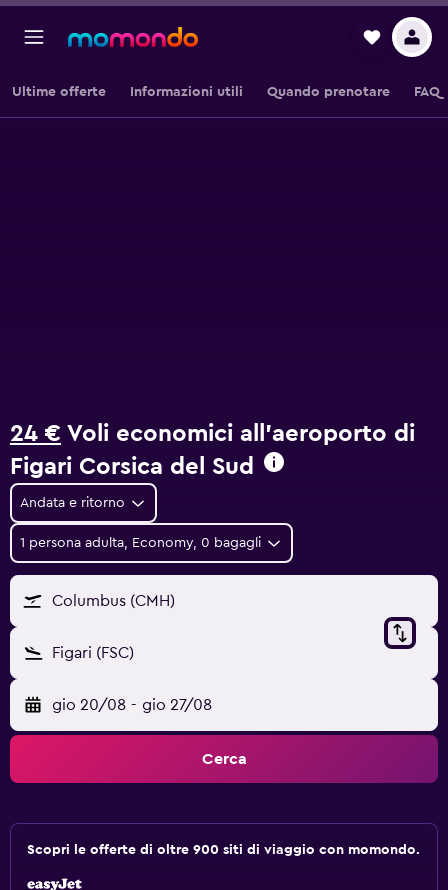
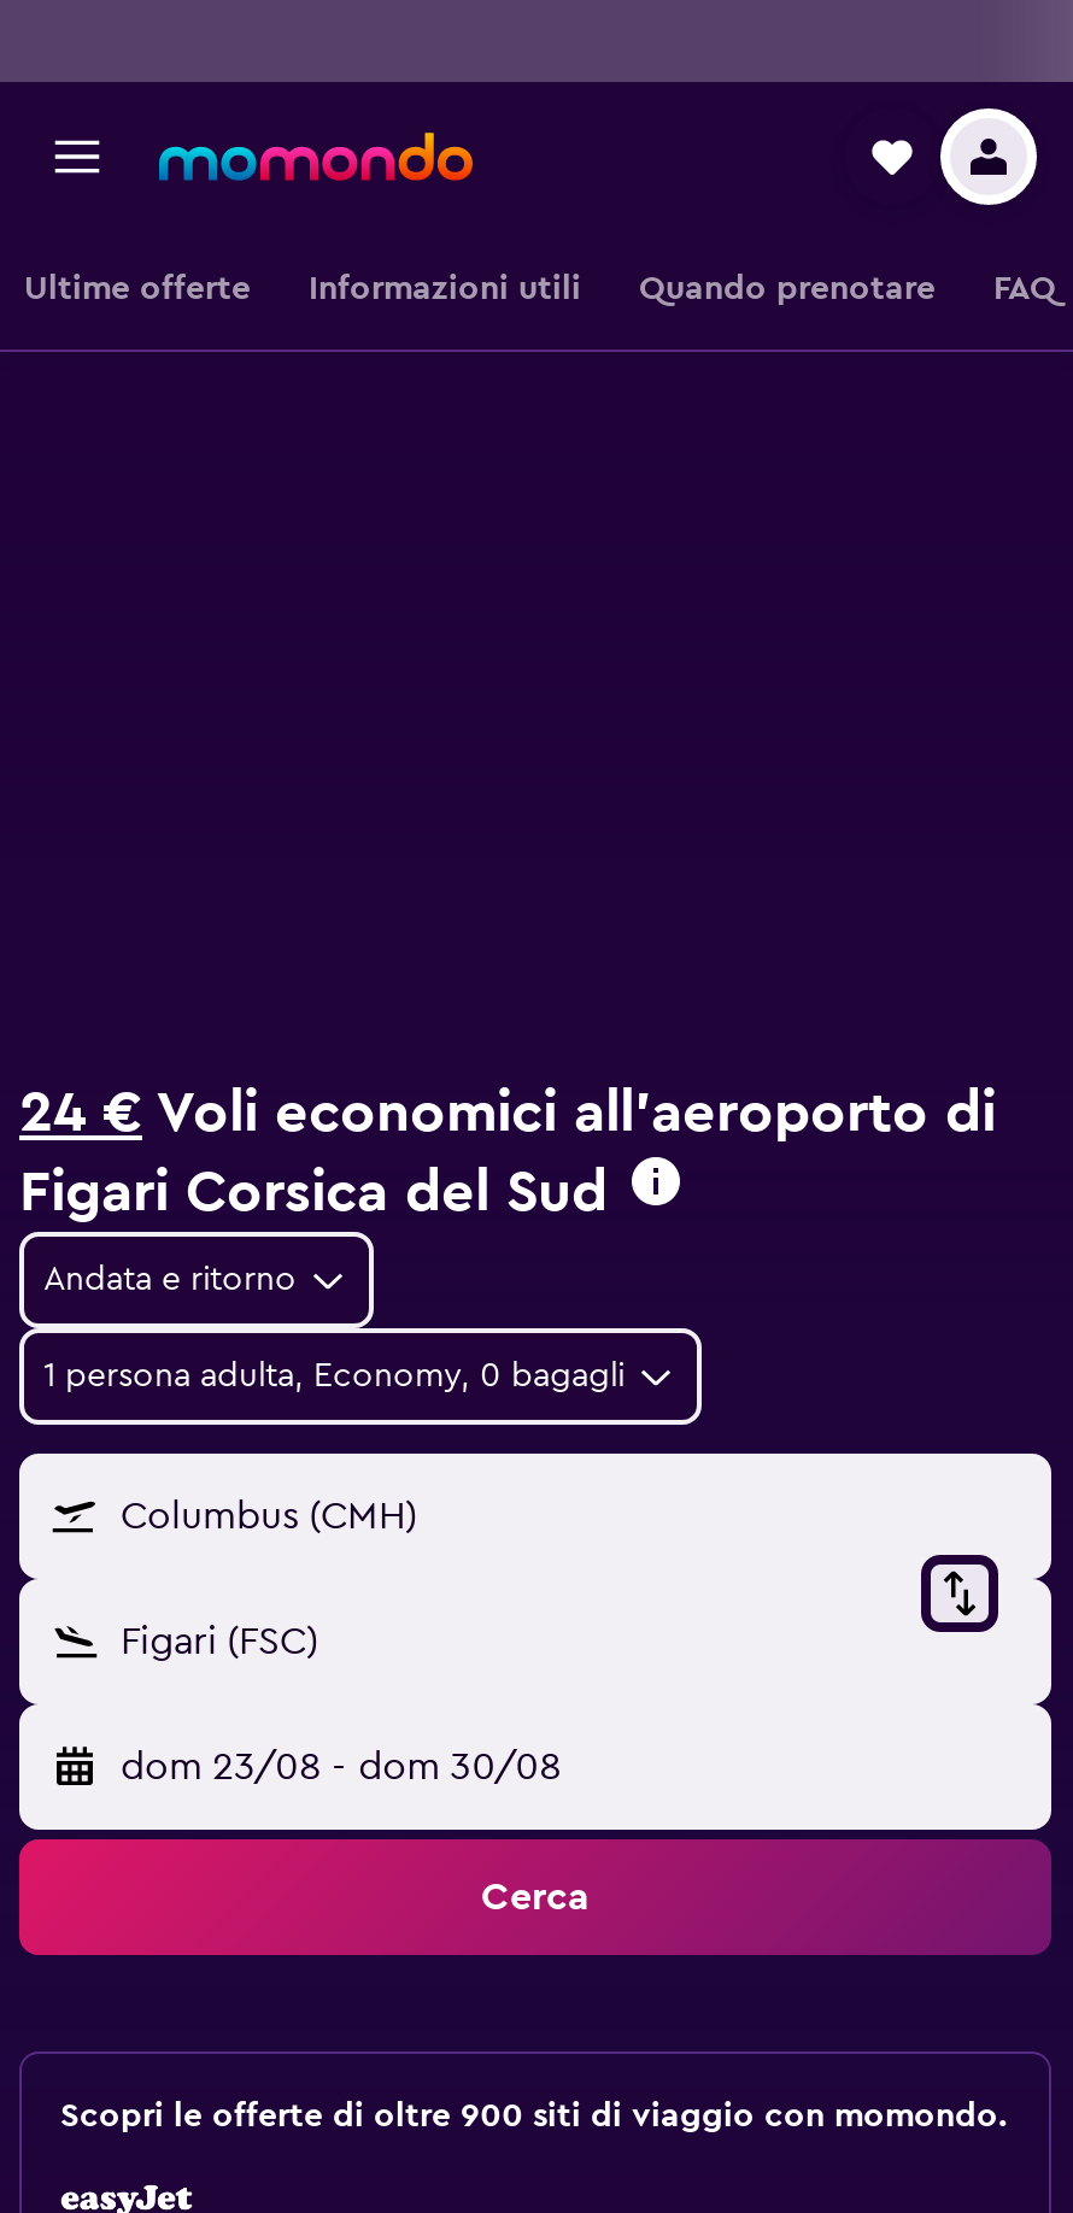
- gio 20/08 - gio 27/08
+ dom 23/08 - dom 30/08
